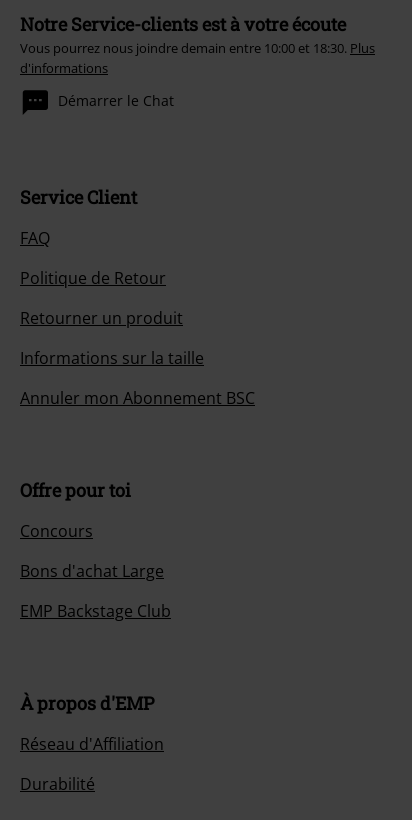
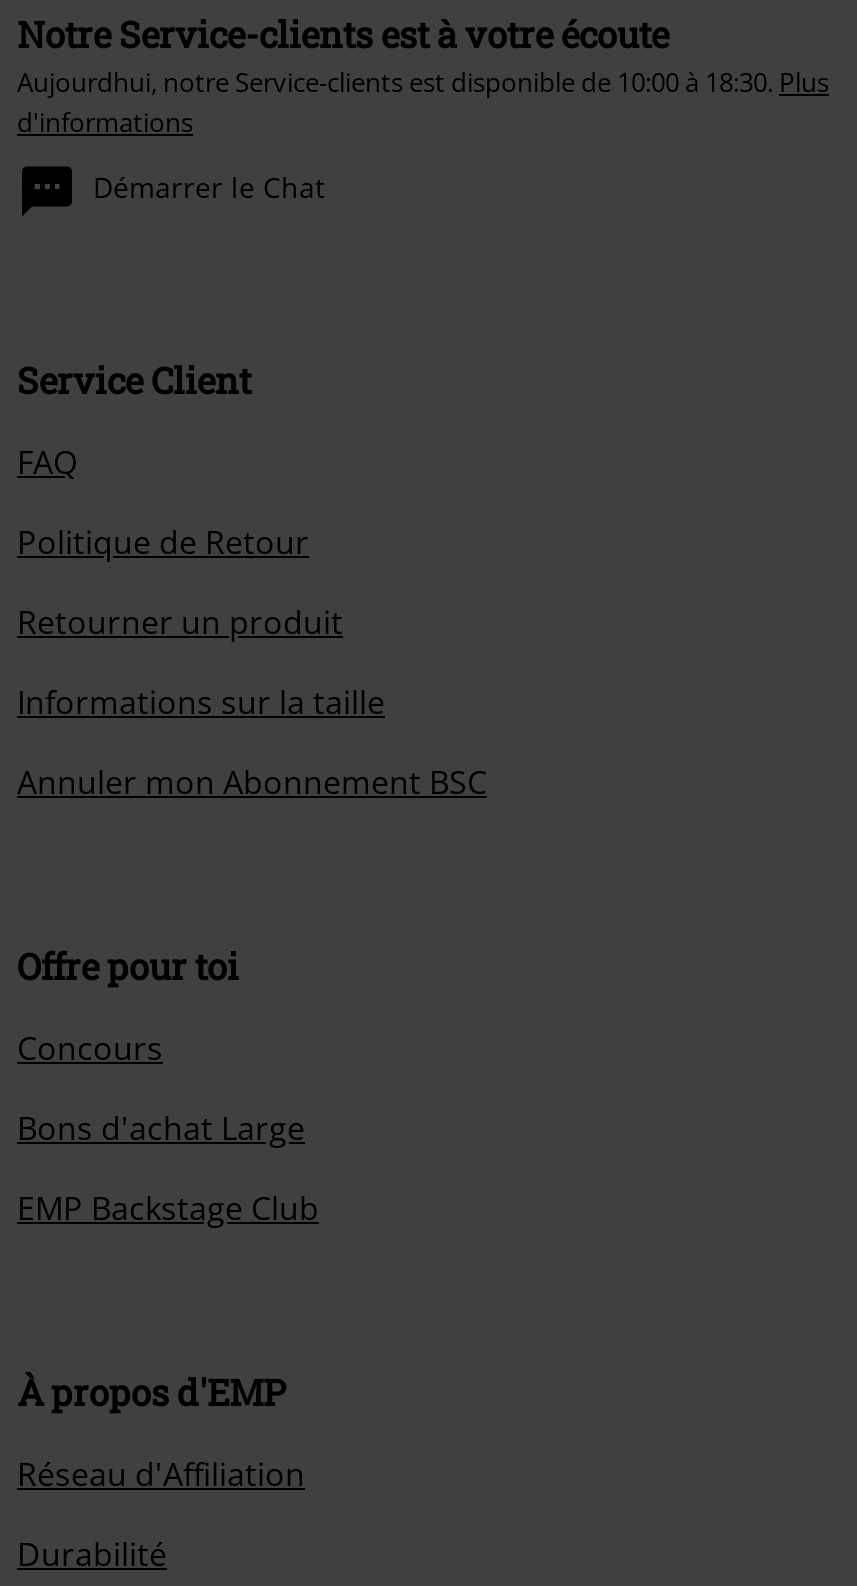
- Vous pourrez nous joindre demain entre 10:00 et 18:30. Plus
+ Aujourdhui, notre Service-clients est disponible de 10:00 à 18:30. Plus
